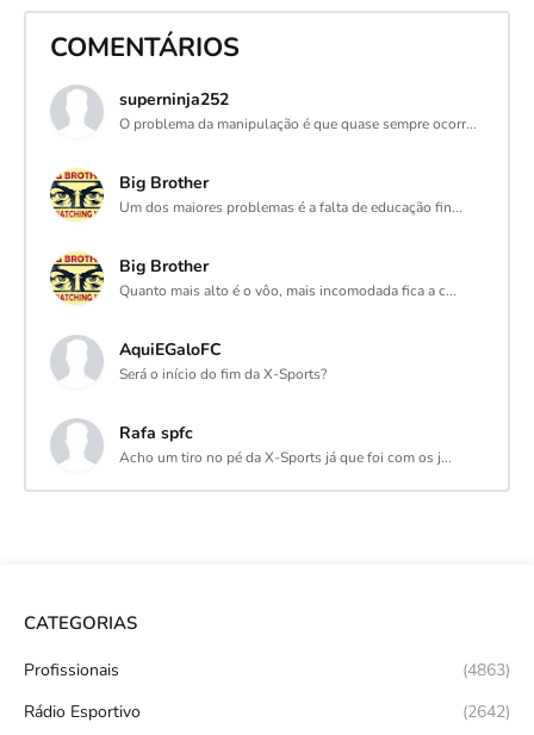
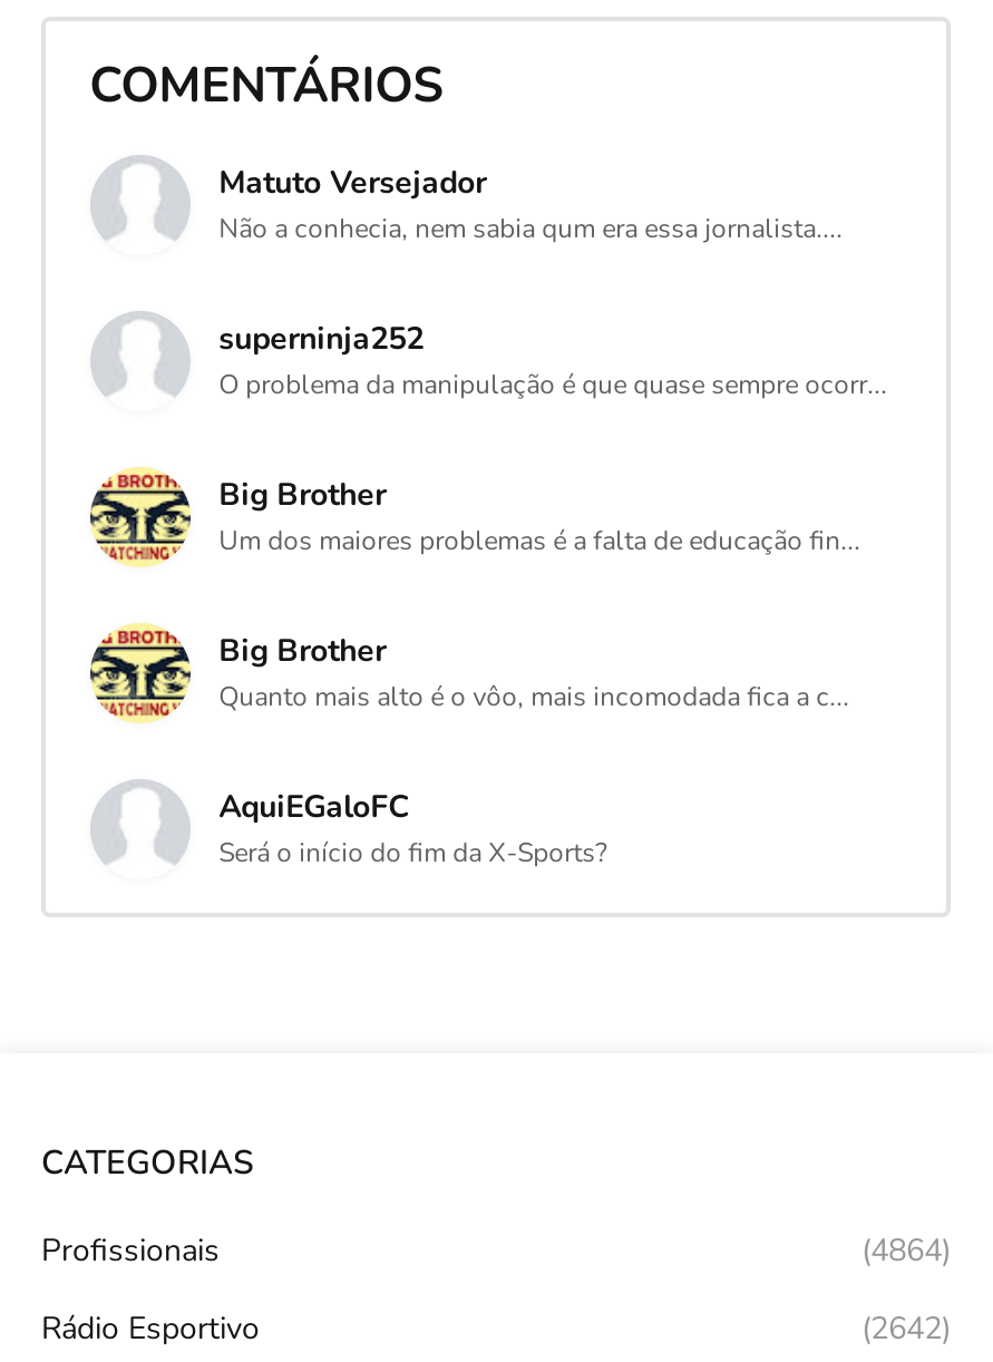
+ Matuto Versejador
+ Não a conhecia, nem sabia qum era essa jornalista....

moved down: [image] | superninja252 | O problema da manipulação é que quase sempre ocorr... | ... | AquiEGaloFC | Será o início do fim da X-Sports?

- Rafa spfc
- Acho um tiro no pé da X-Sports já que foi com os j...

- (4863)
+ (4864)
